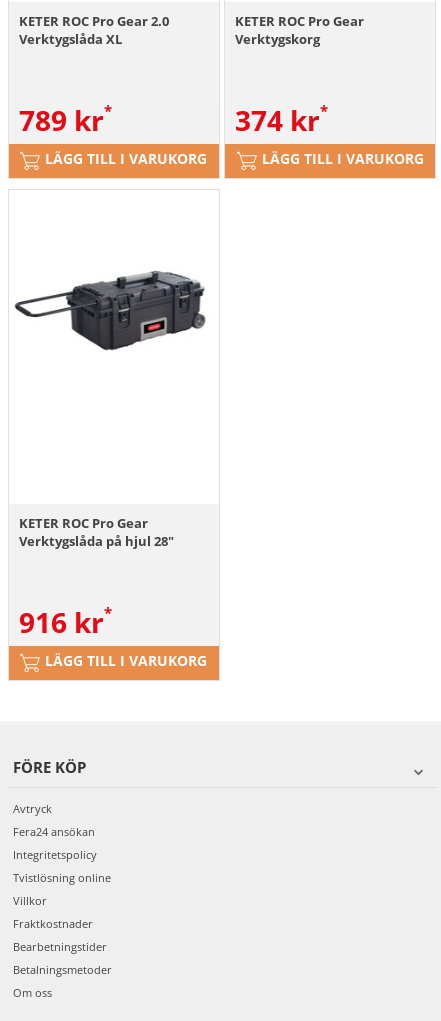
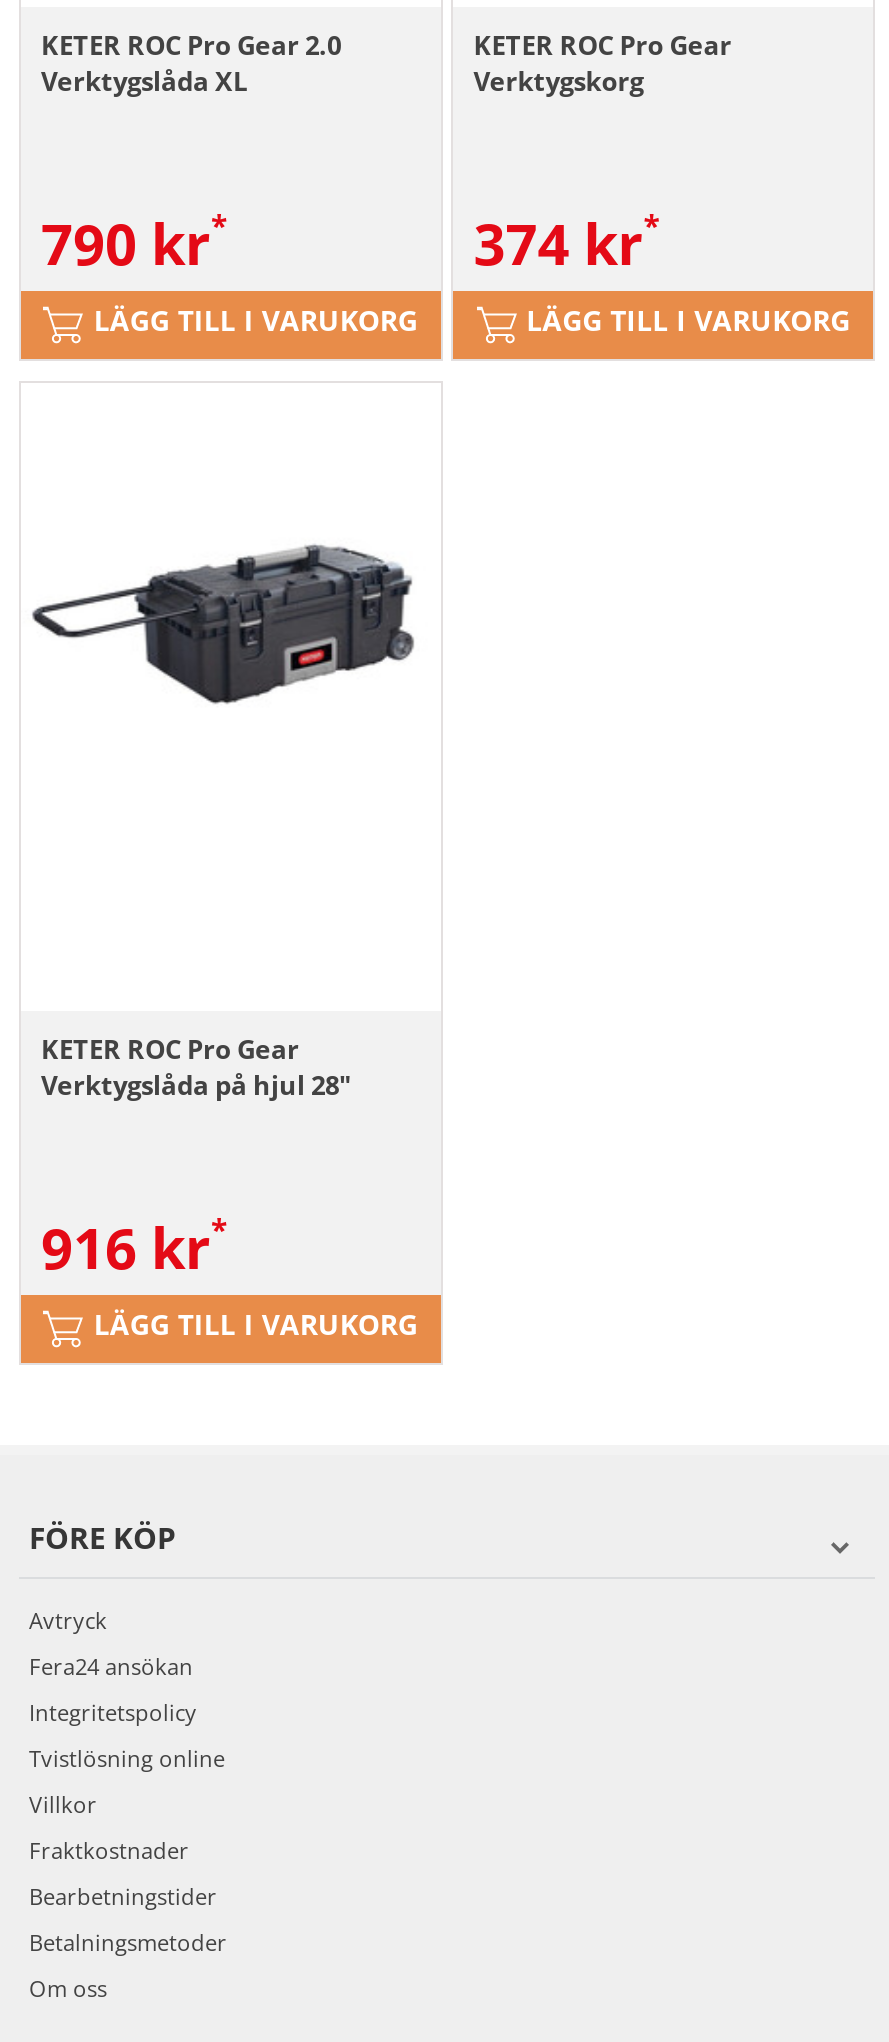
- 789 kr
+ 790 kr
